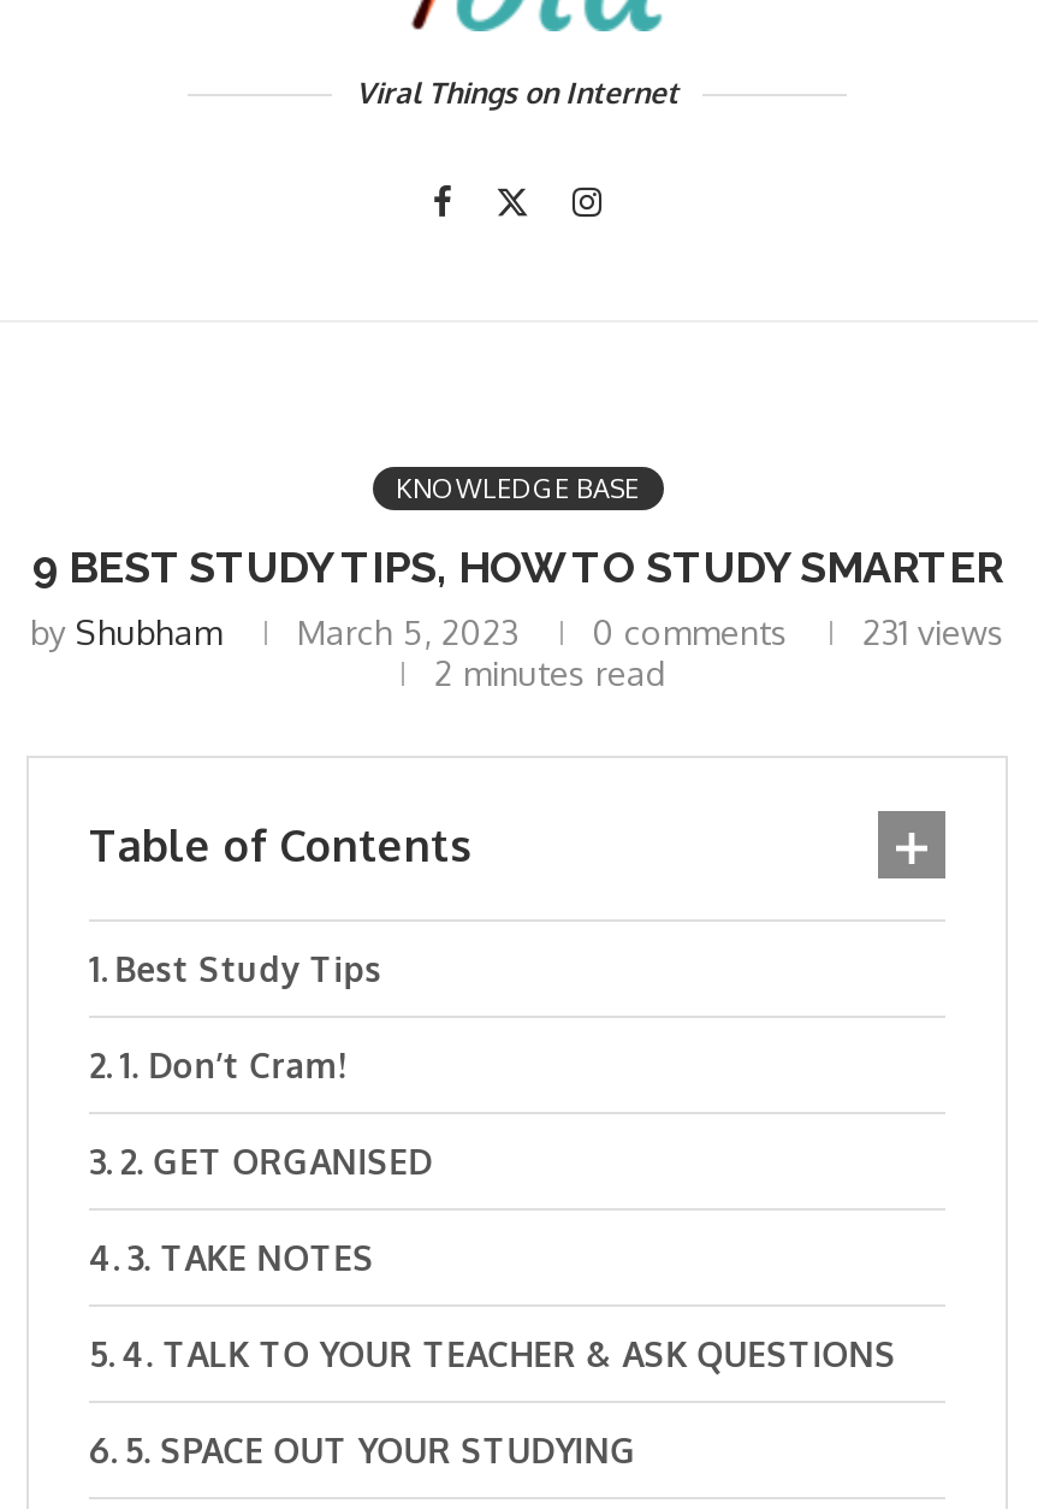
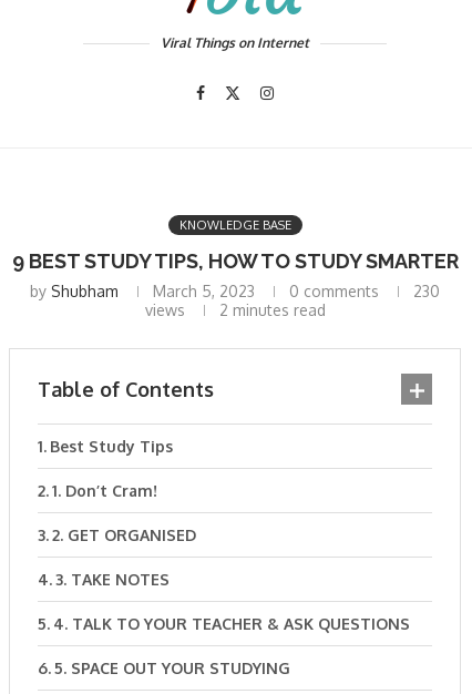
- 231 views
+ 230
+ views
